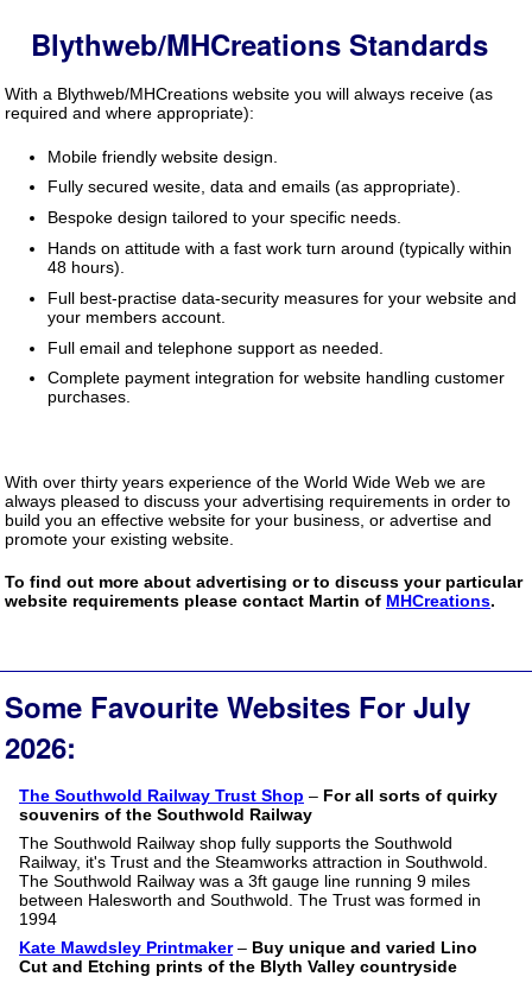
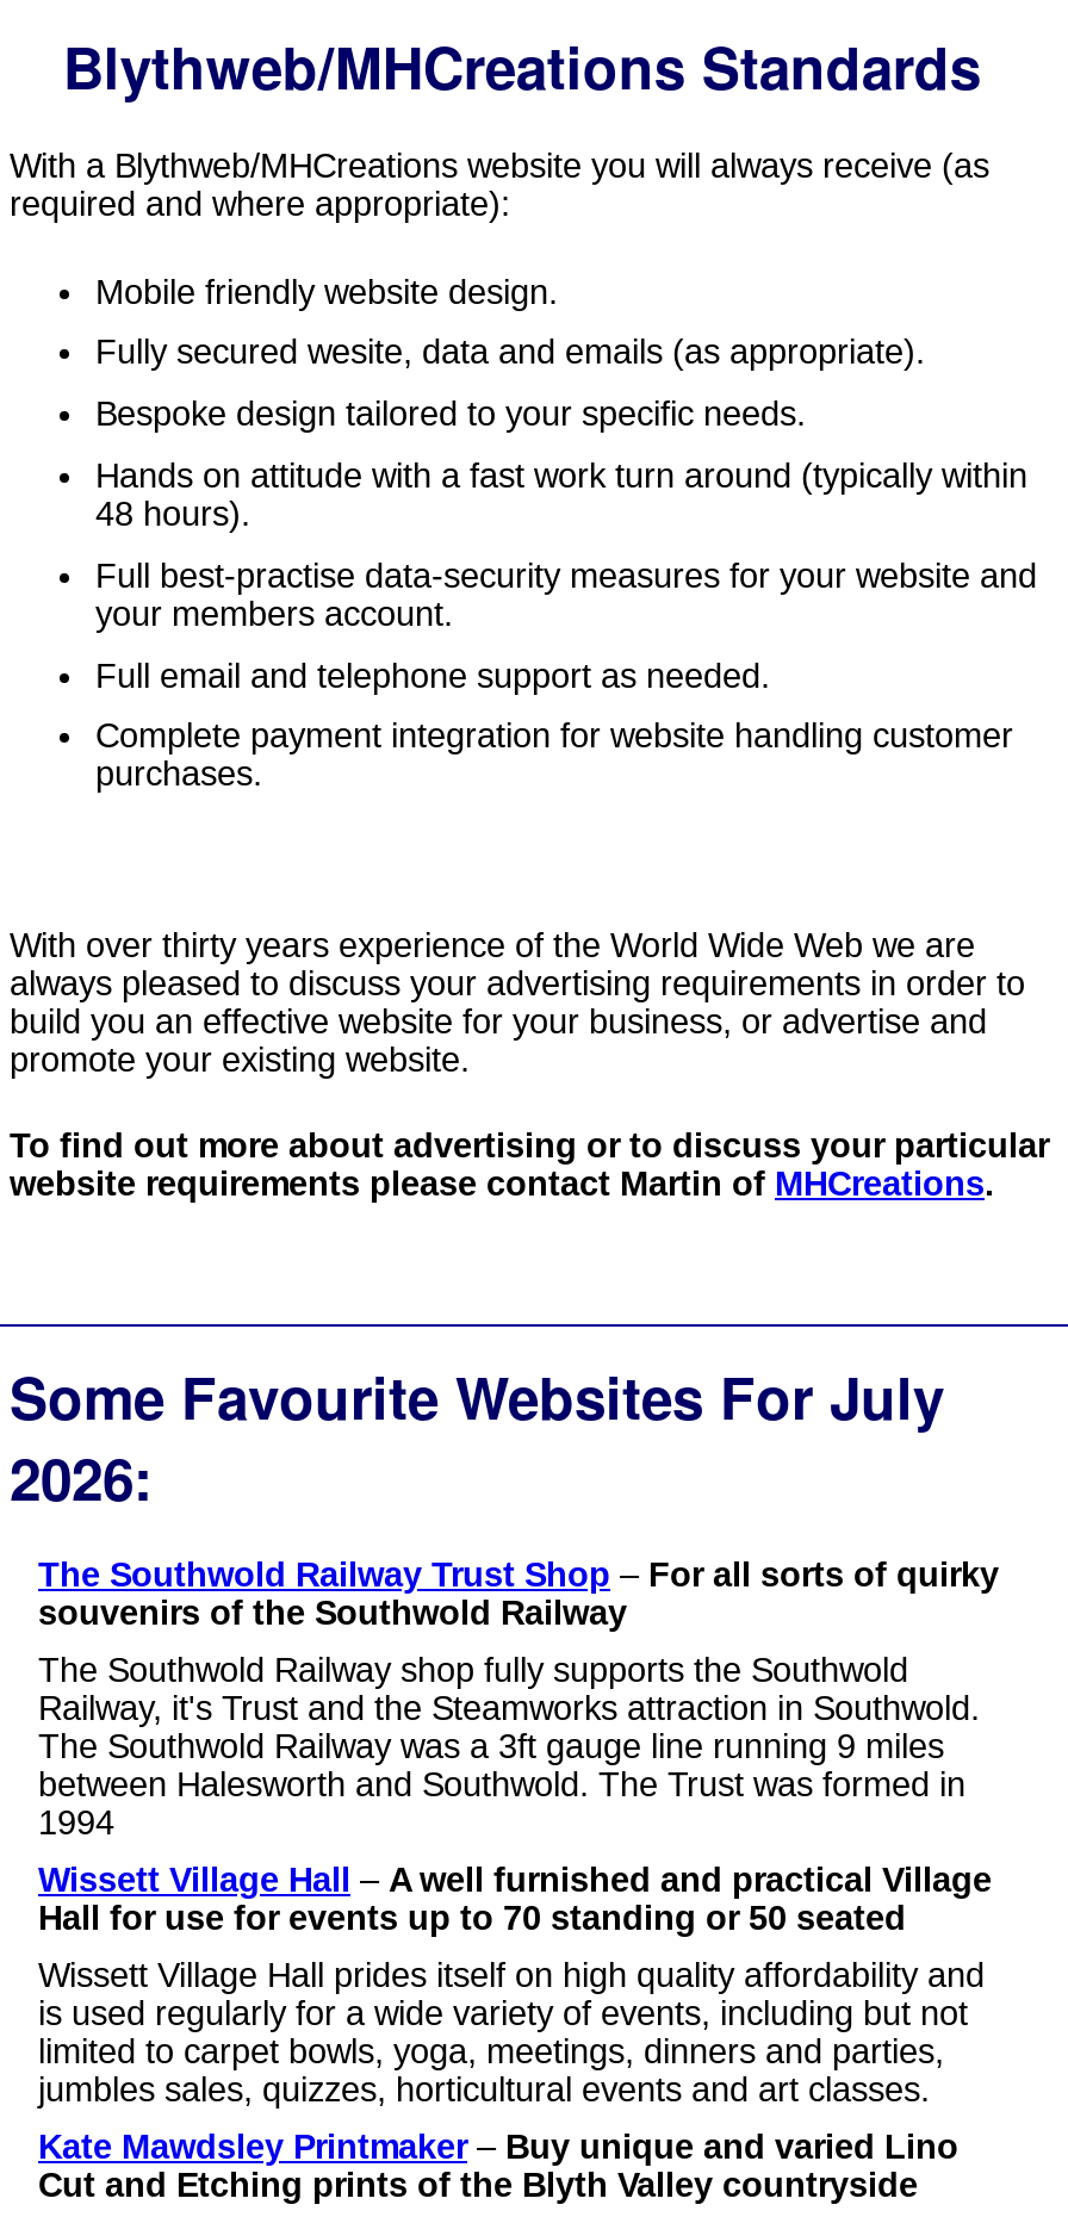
+ Wissett Village Hall – A well furnished and practical Village
+ Hall for use for events up to 70 standing or 50 seated
+ Wissett Village Hall prides itself on high quality affordability and
+ is used regularly for a wide variety of events, including but not
+ limited to carpet bowls, yoga, meetings, dinners and parties,
+ jumbles sales, quizzes, horticultural events and art classes.
